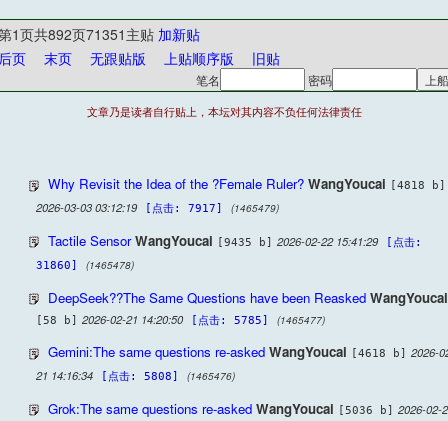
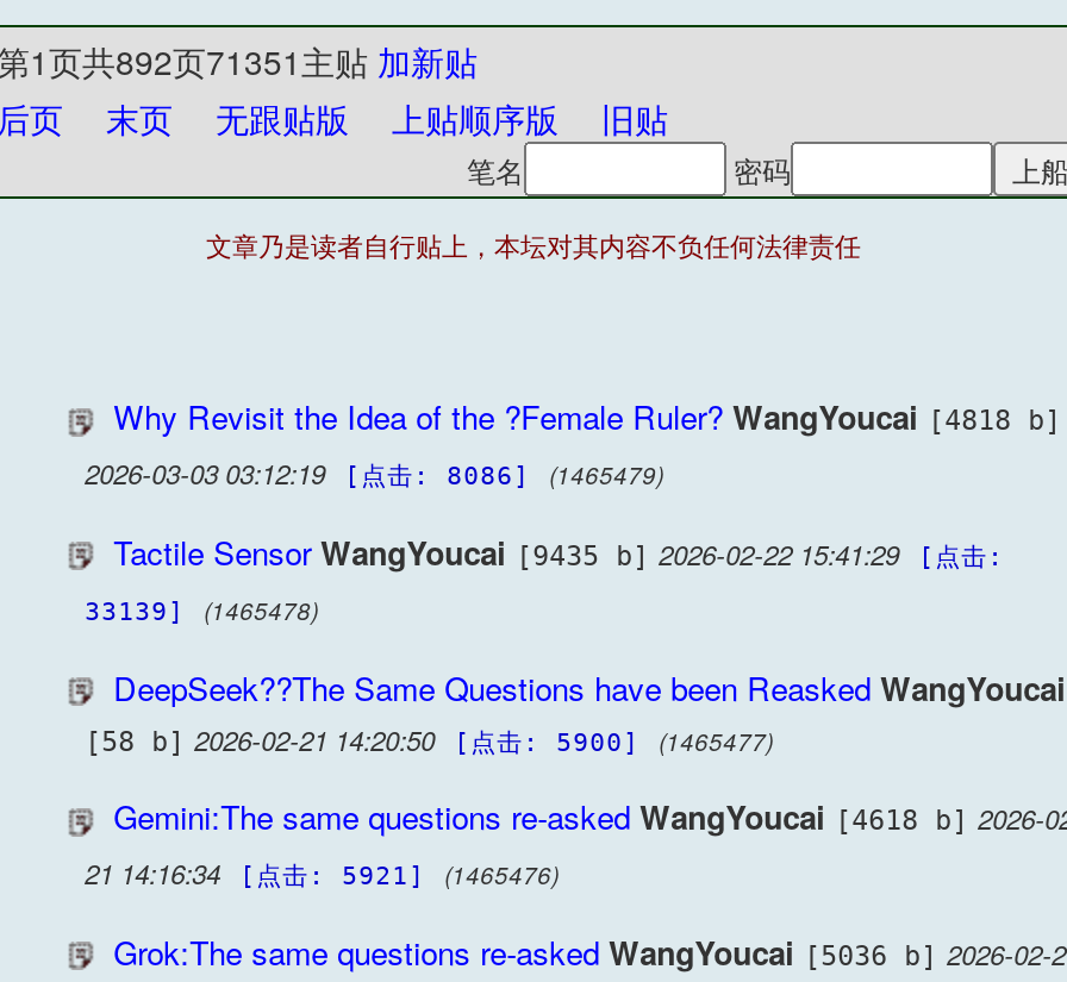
- 2026-03-03 03:12:19 [点击: 7917] (1465479)
+ 2026-03-03 03:12:19 [点击: 8086] (1465479)

- 31860] (1465478)
+ 33139] (1465478)

- [58 b] 2026-02-21 14:20:50 [点击: 5785] (1465477)
+ [58 b] 2026-02-21 14:20:50 [点击: 5900] (1465477)

- 21 14:16:34 [点击: 5808] (1465476)
+ 21 14:16:34 [点击: 5921] (1465476)
